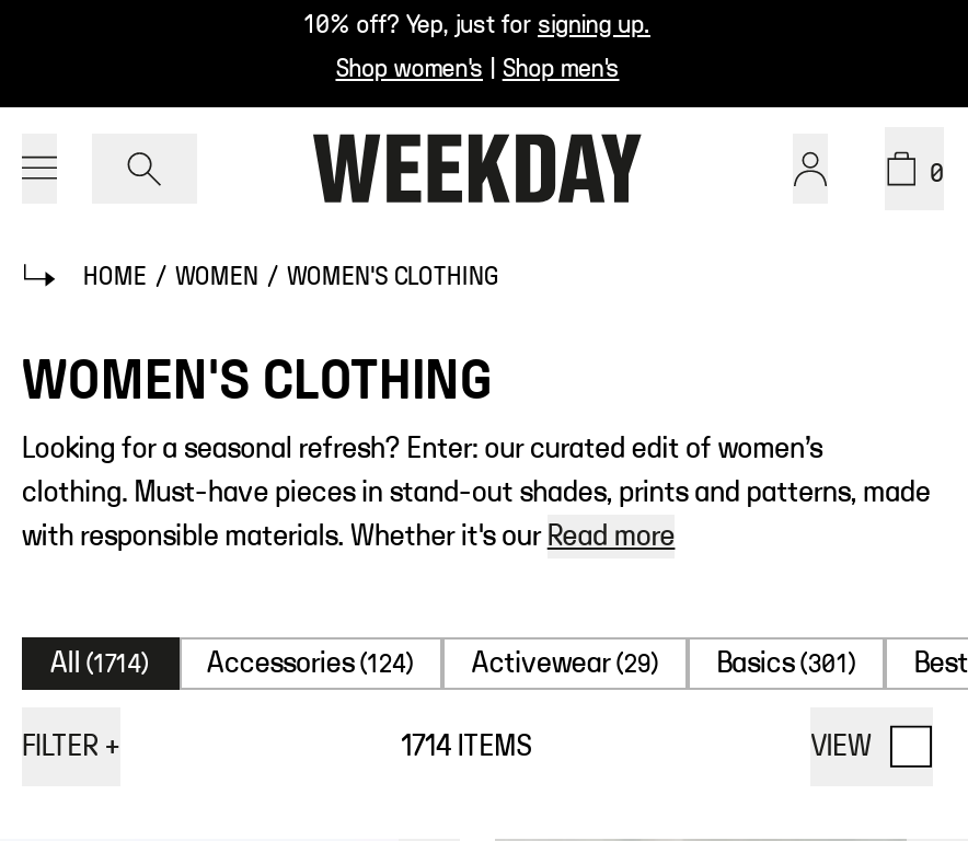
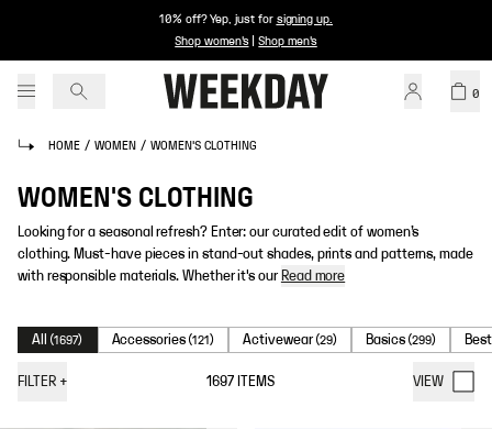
- All (1714)
+ All (1697)

- Accessories (124)
+ Accessories (121)

- Basics (301)
+ Basics (299)

- 1714 ITEMS
+ 1697 ITEMS
